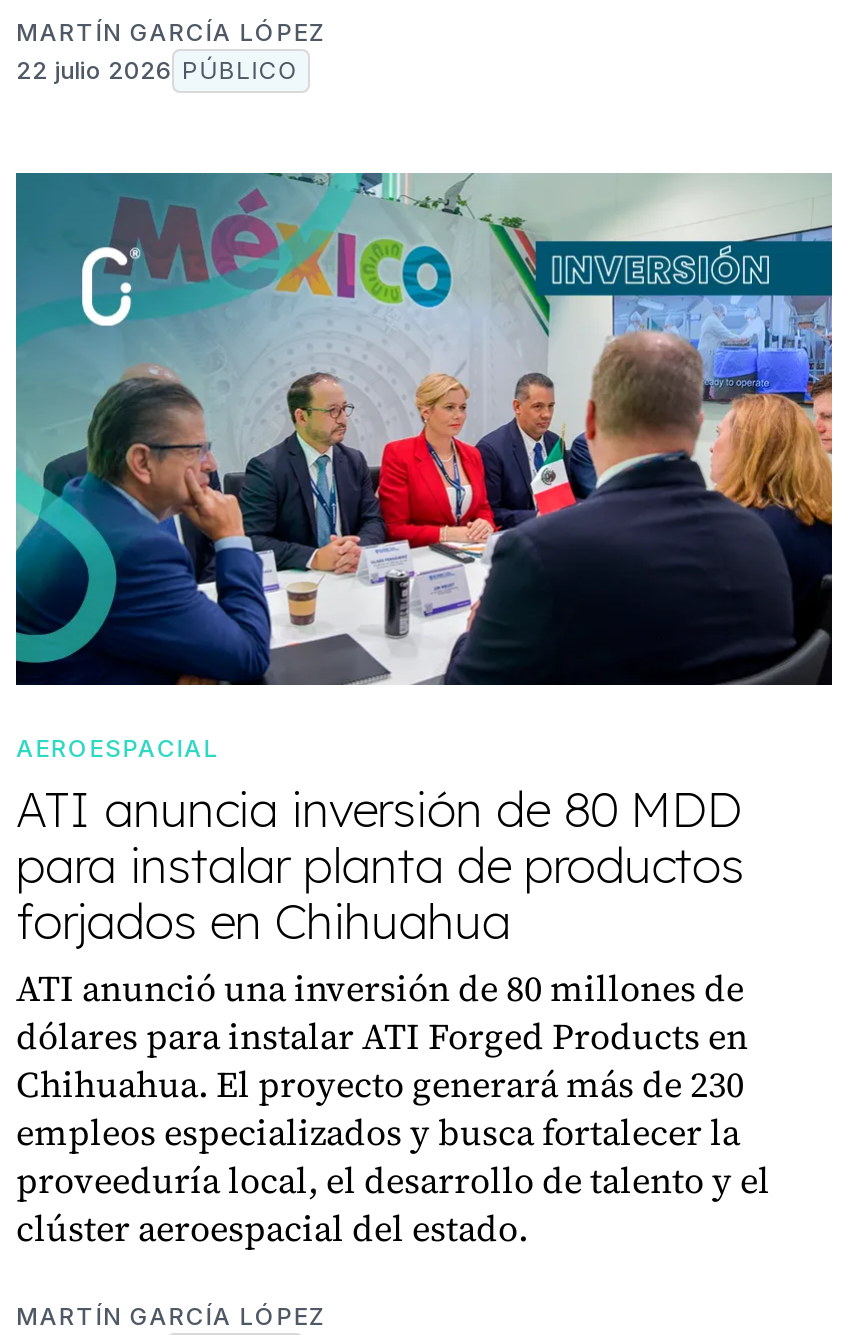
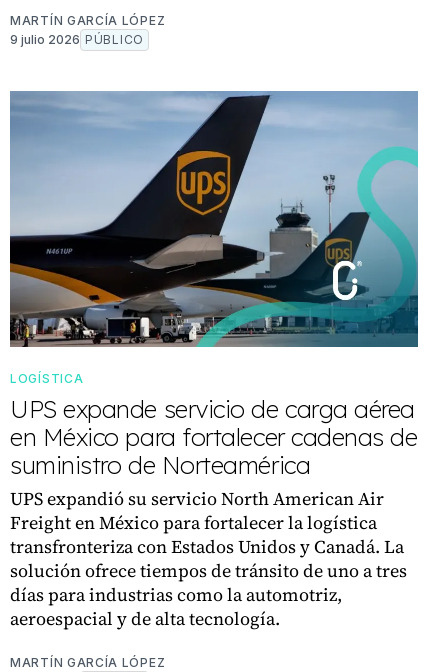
- 22 julio 2026 PÚBLICO
+ 9 julio 2026 PÚBLICO

- [image]
- AEROESPACIAL
- ATI anuncia inversión de 80 MDD
- para instalar planta de productos
- forjados en Chihuahua
- ATI anunció una inversión de 80 millones de
- dólares para instalar ATI Forged Products en
- Chihuahua. El proyecto generará más de 230
- empleos especializados y busca fortalecer la
- proveeduría local, el desarrollo de talento y el
- clúster aeroespacial del estado.
+ [image]
+ LOGÍSTICA
+ UPS expande servicio de carga aérea
+ en México para fortalecer cadenas de
+ suministro de Norteamérica
+ UPS expandió su servicio North American Air
+ Freight en México para fortalecer la logística
+ transfronteriza con Estados Unidos y Canadá. La
+ solución ofrece tiempos de tránsito de uno a tres
+ días para industrias como la automotriz,
+ aeroespacial y de alta tecnología.
